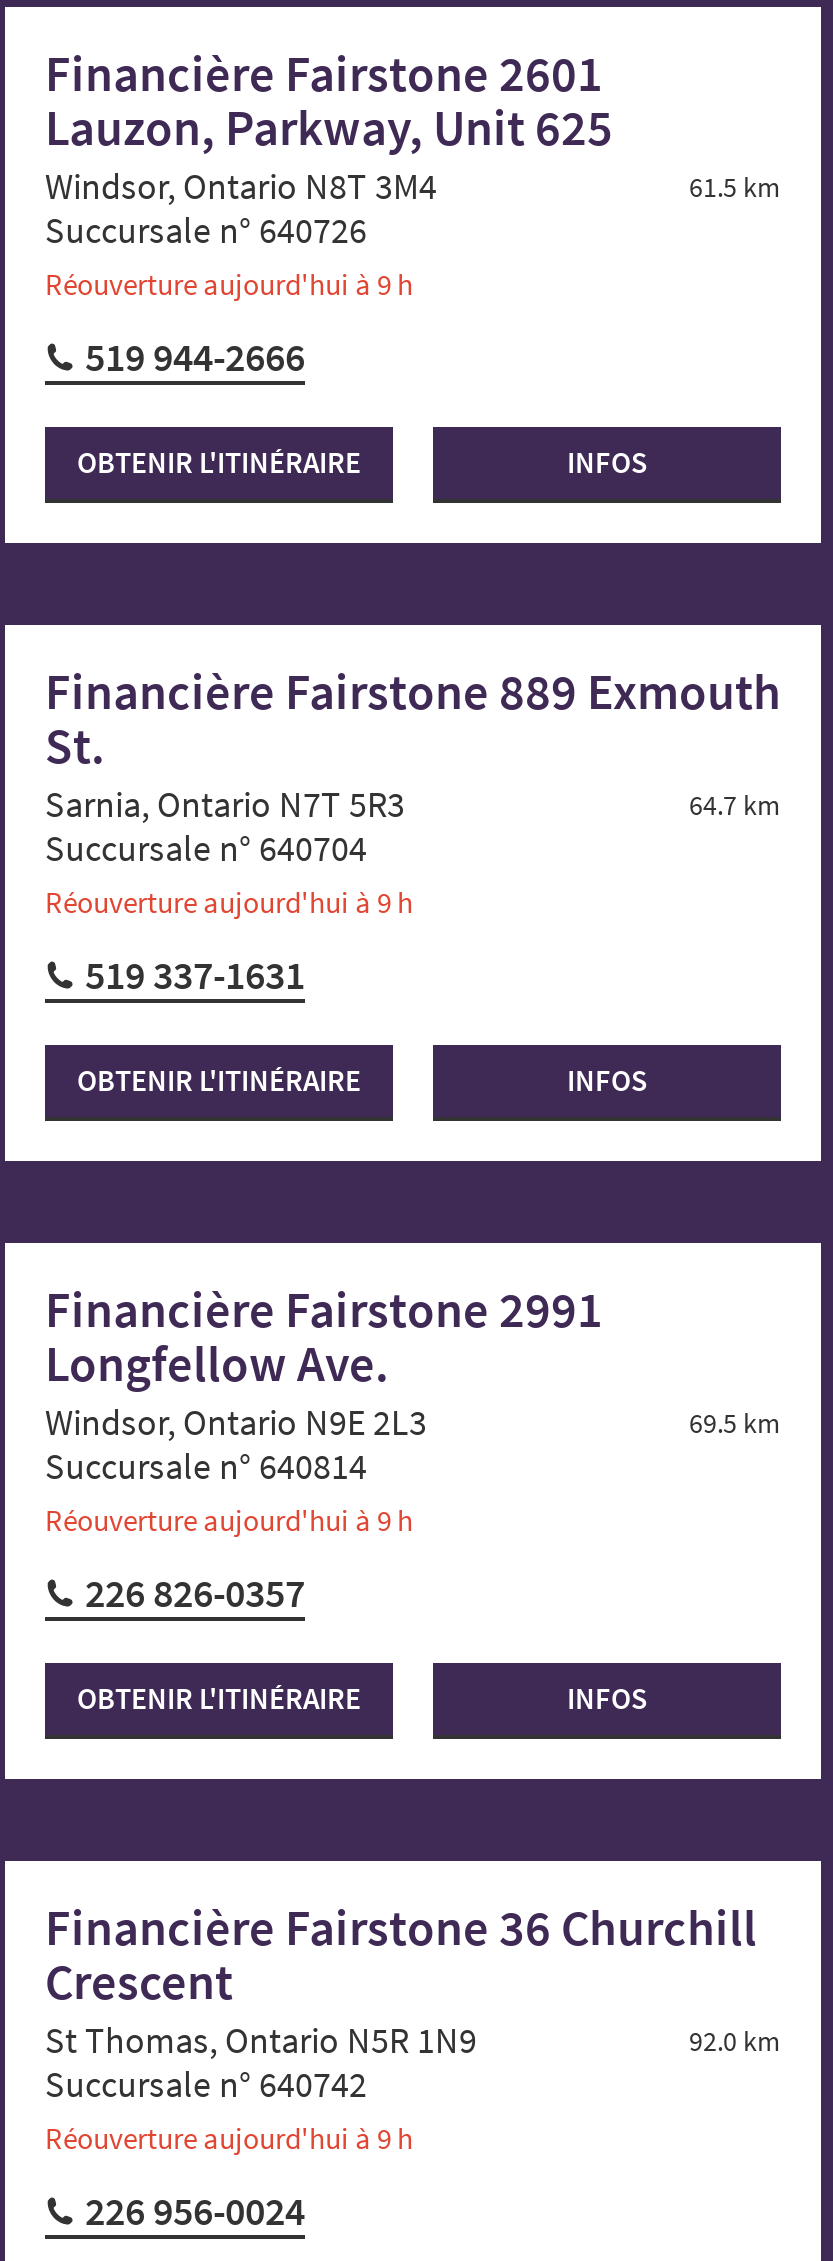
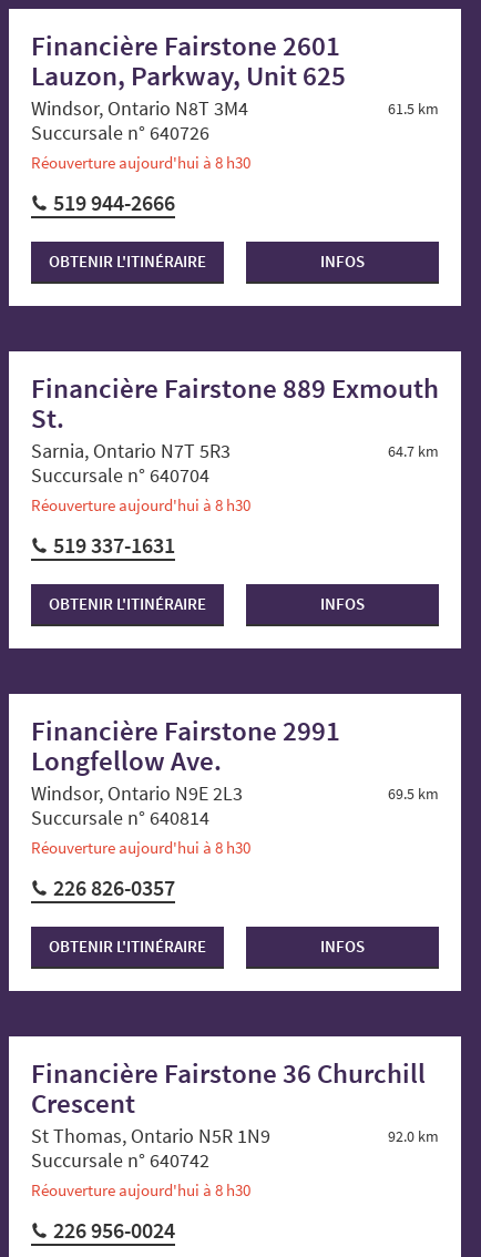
- Réouverture aujourd'hui à 9 h
+ Réouverture aujourd'hui à 8 h30

- Réouverture aujourd'hui à 9 h
+ Réouverture aujourd'hui à 8 h30

- Réouverture aujourd'hui à 9 h
+ Réouverture aujourd'hui à 8 h30

- Réouverture aujourd'hui à 9 h
+ Réouverture aujourd'hui à 8 h30
